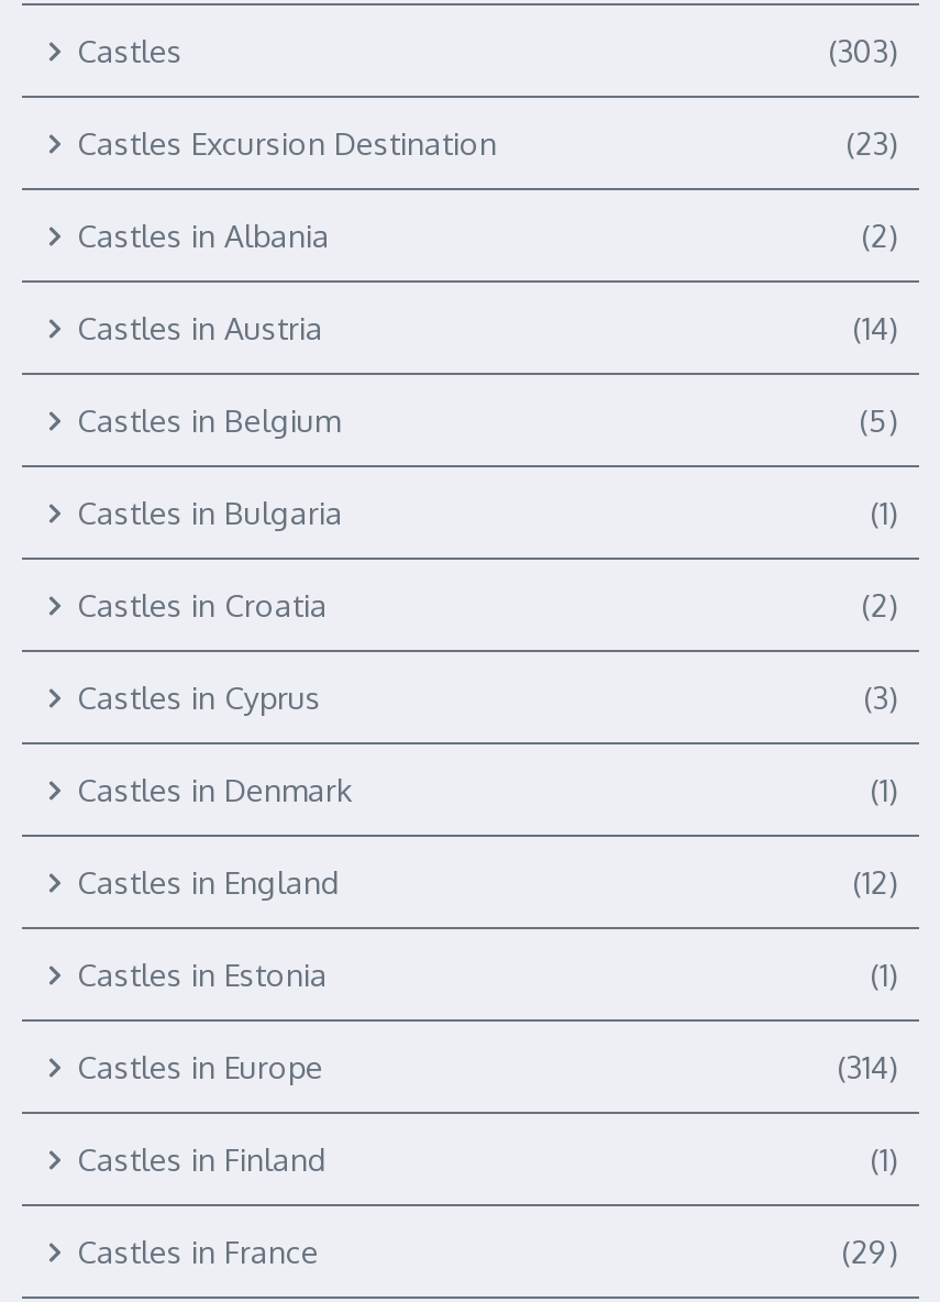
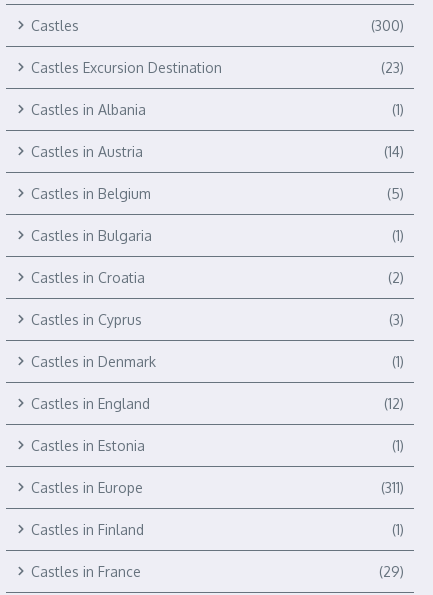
- (303)
+ (300)

- (2)
+ (1)

- (314)
+ (311)
